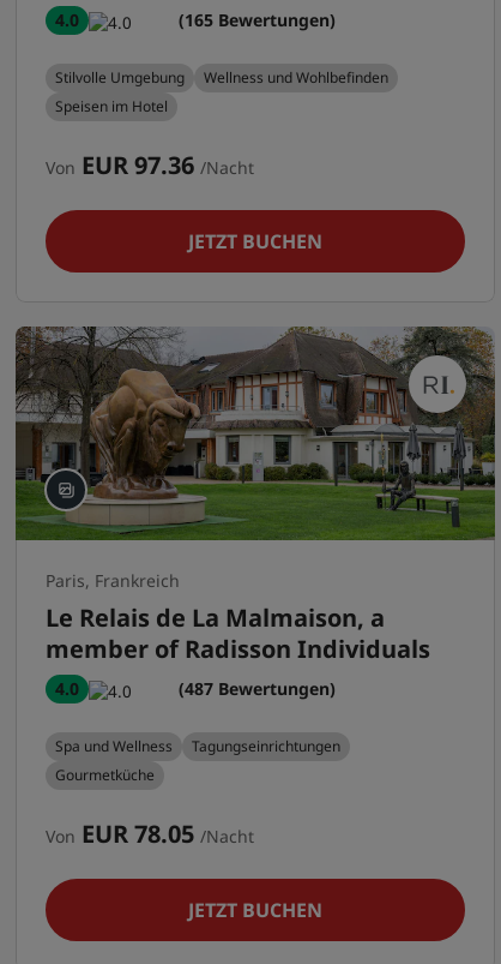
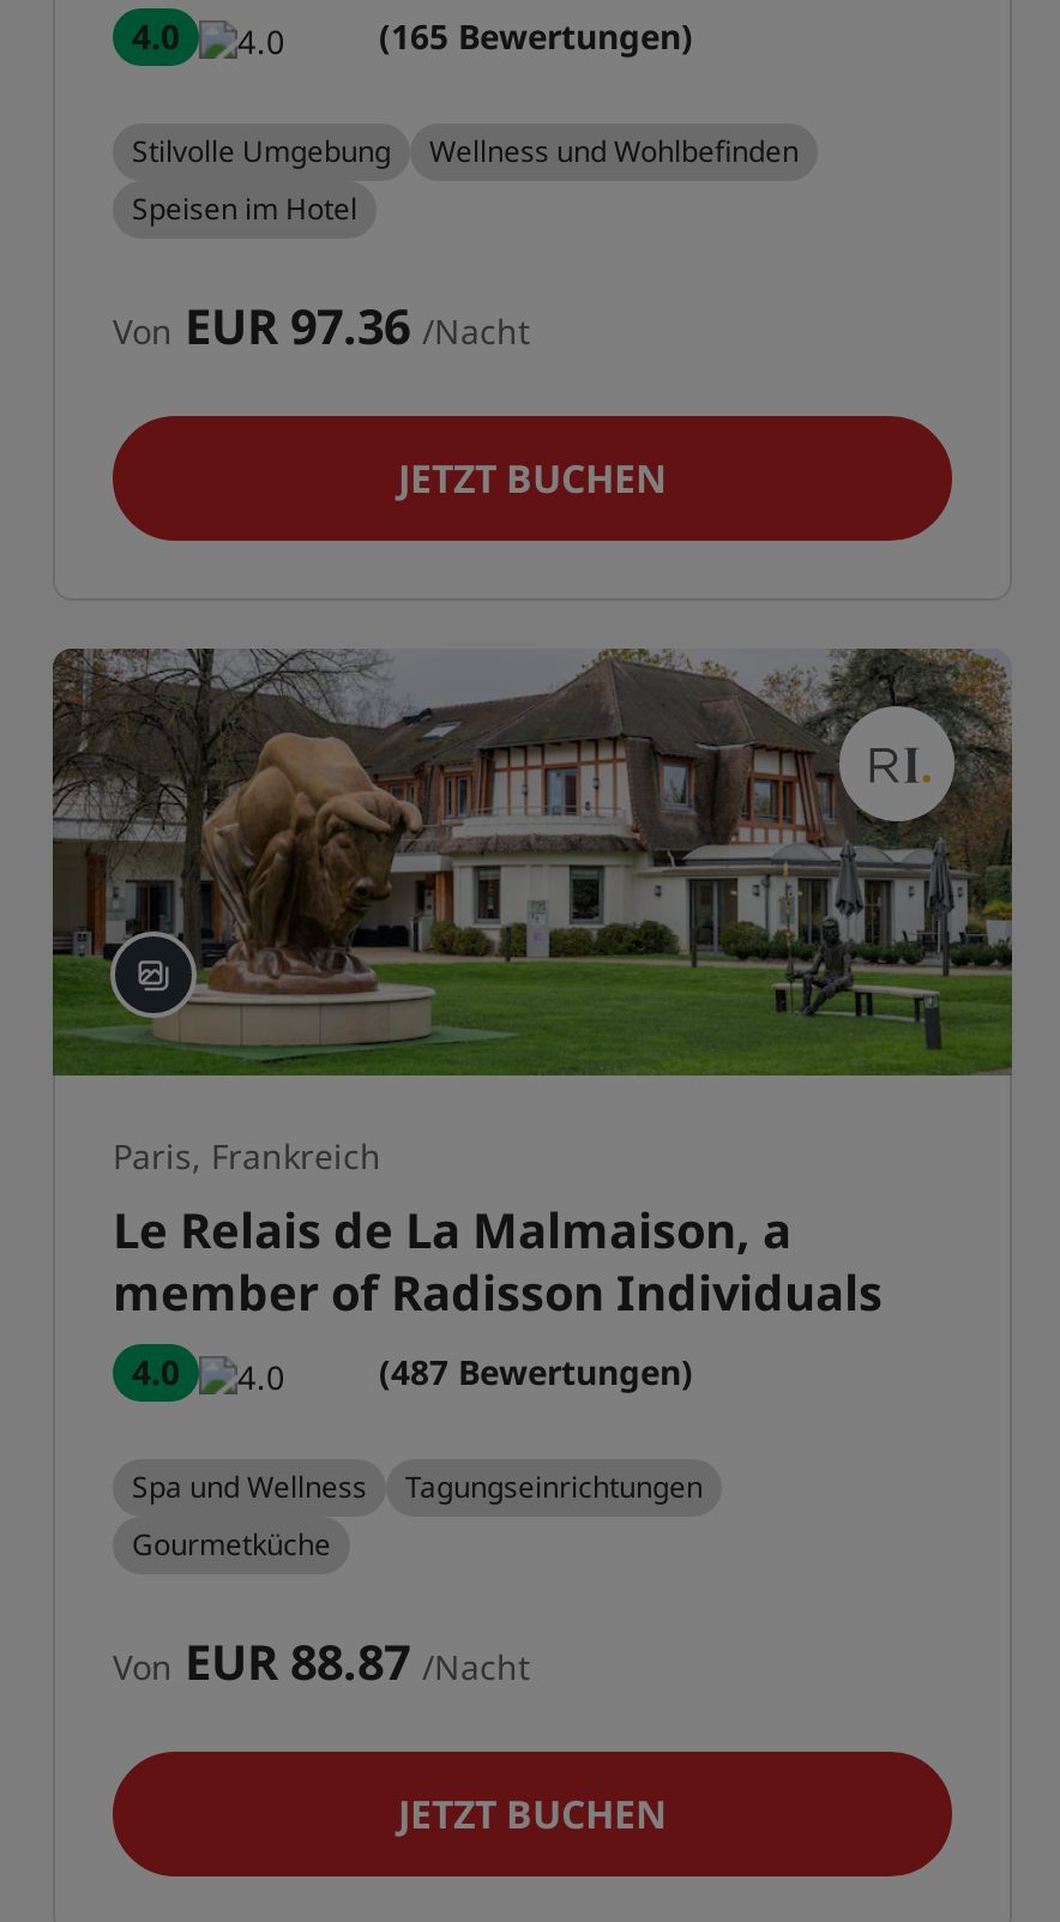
- Von EUR 78.05 /Nacht
+ Von EUR 88.87 /Nacht
